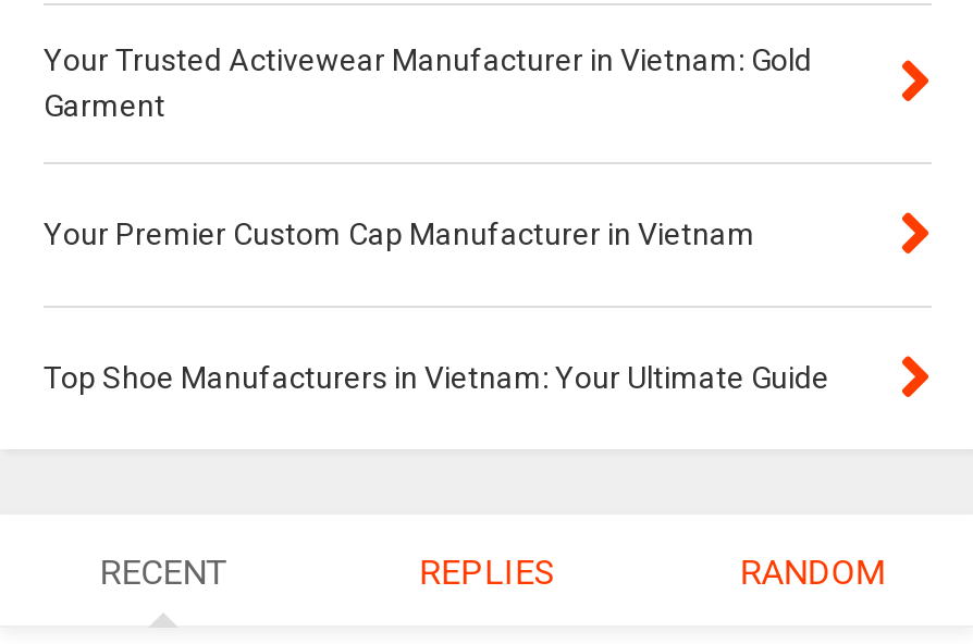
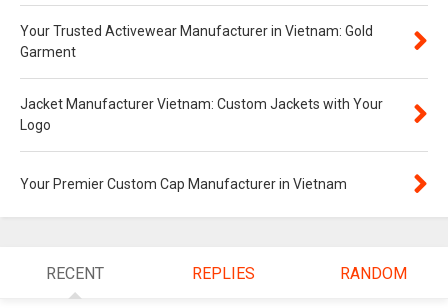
+ Jacket Manufacturer Vietnam: Custom Jackets with Your
+ Logo

moved down: Your Premier Custom Cap Manufacturer in Vietnam

- Top Shoe Manufacturers in Vietnam: Your Ultimate Guide
